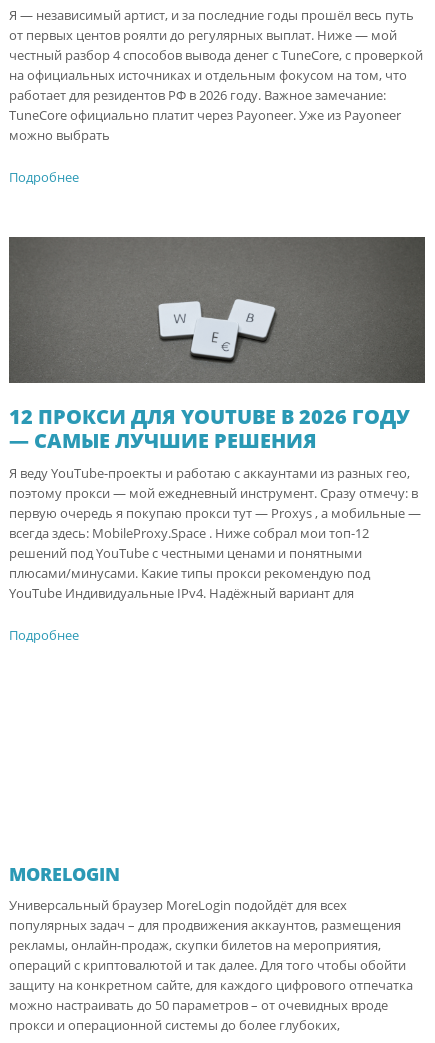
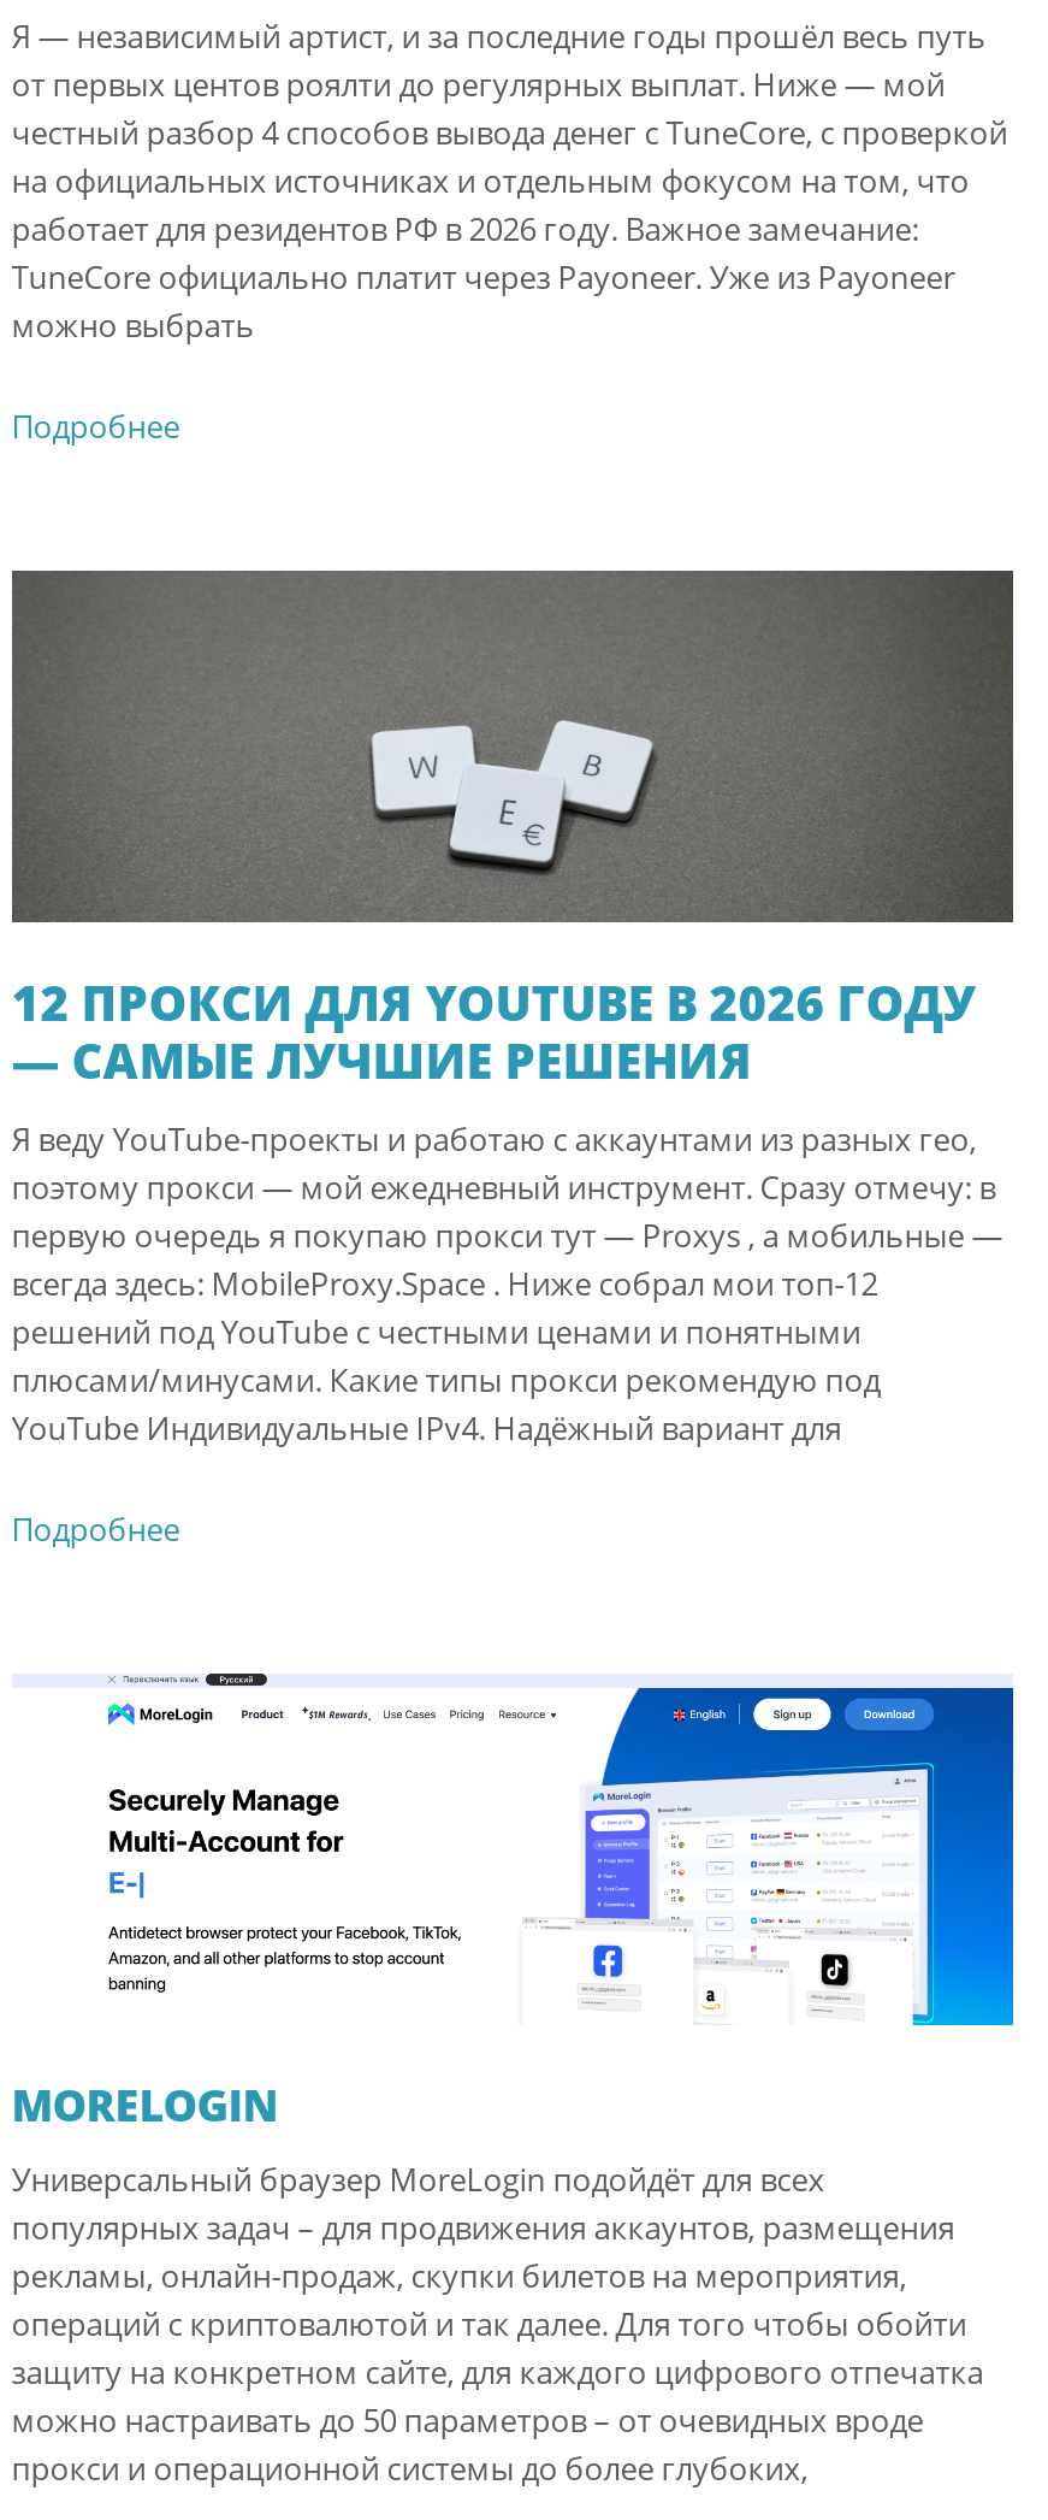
+ [image]
